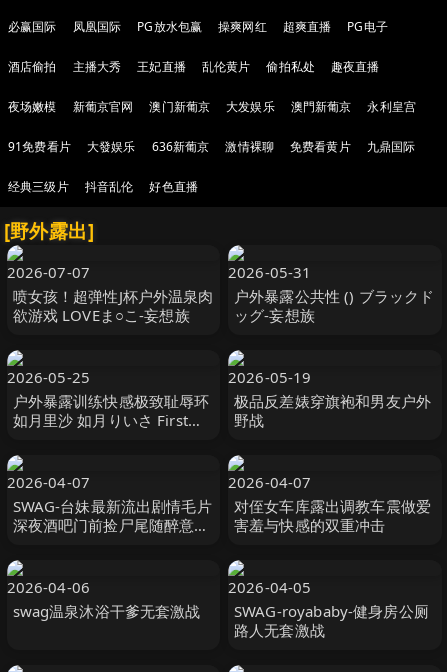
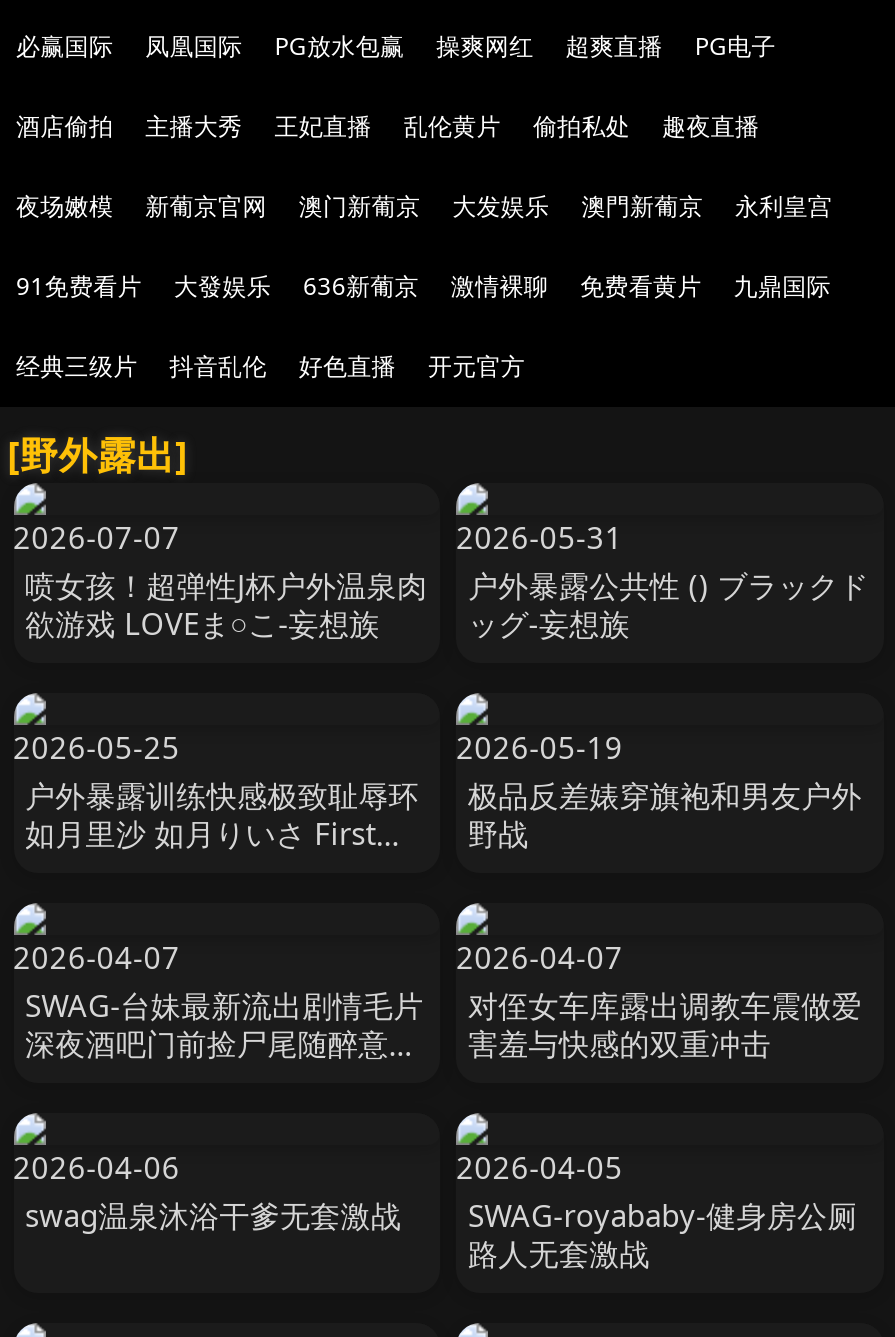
+ 开元官方
